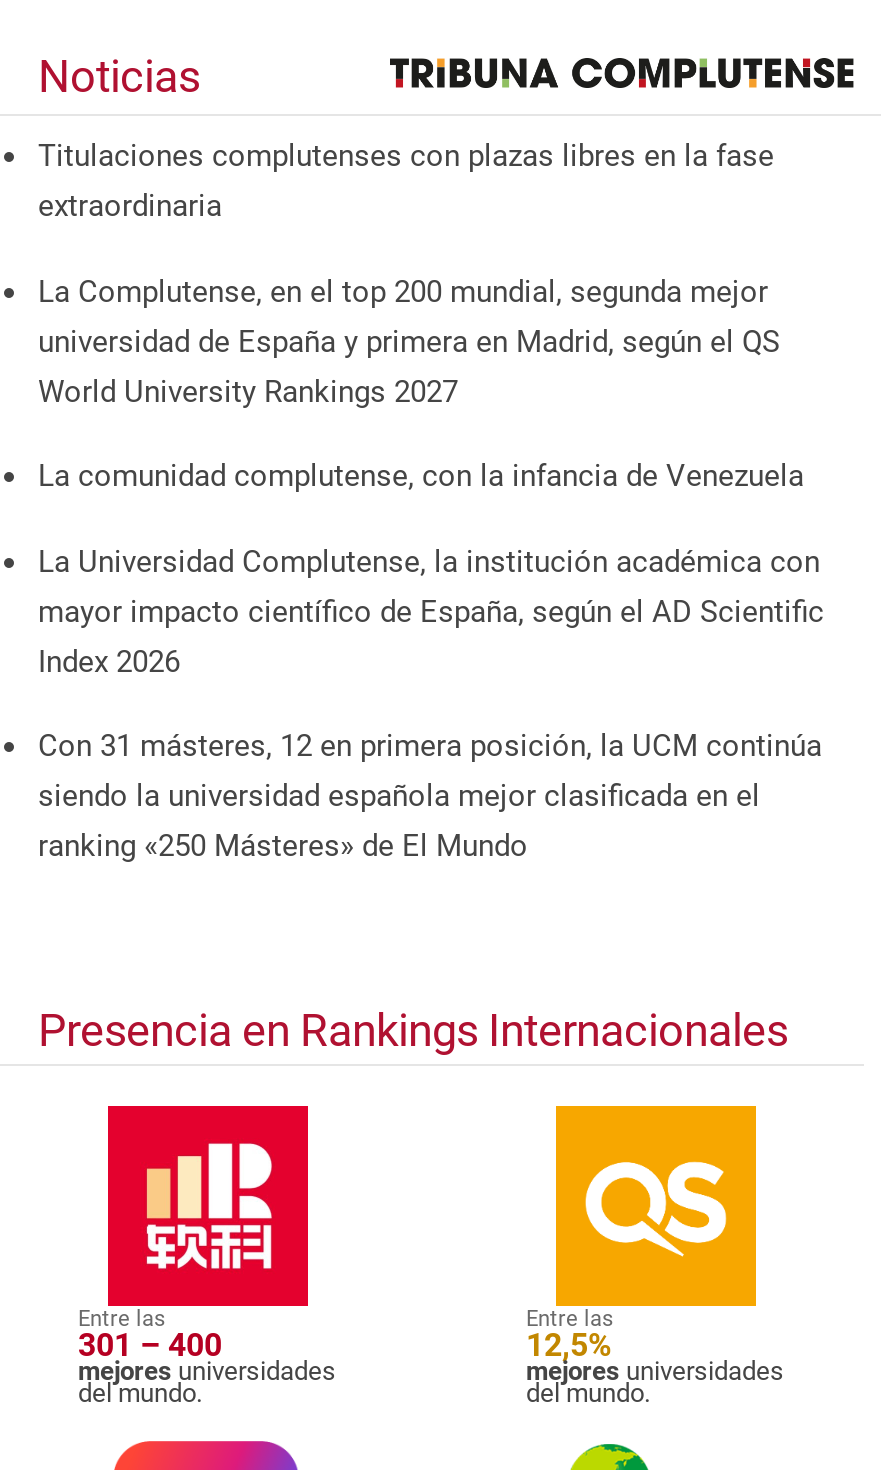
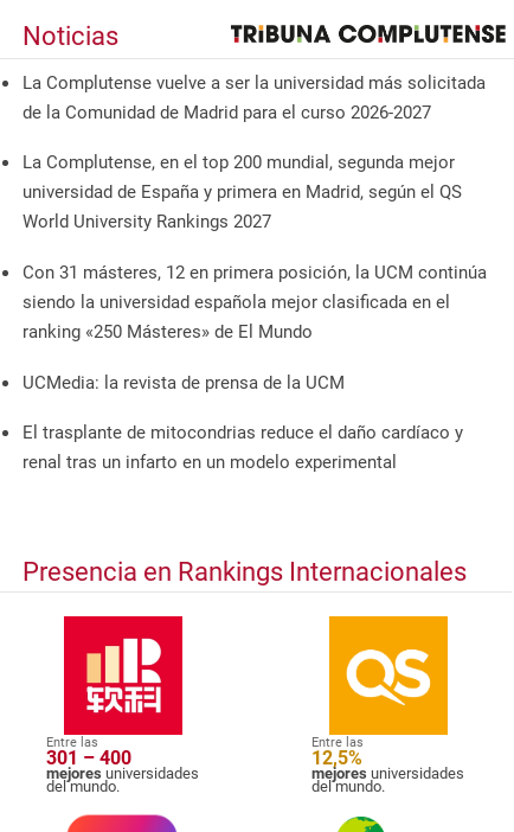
- Titulaciones complutenses con plazas libres en la fase
- extraordinaria
+ La Complutense vuelve a ser la universidad más solicitada
+ de la Comunidad de Madrid para el curso 2026-2027

- La comunidad complutense, con la infancia de Venezuela
- La Universidad Complutense, la institución académica con
- mayor impacto científico de España, según el AD Scientific
- Index 2026

moved up: Con 31 másteres, 12 en primera posición, la UCM continúa | siendo la universidad española mejor clasificada en el | ranking «250 Másteres» de El Mundo

+ UCMedia: la revista de prensa de la UCM
+ El trasplante de mitocondrias reduce el daño cardíaco y
+ renal tras un infarto en un modelo experimental
